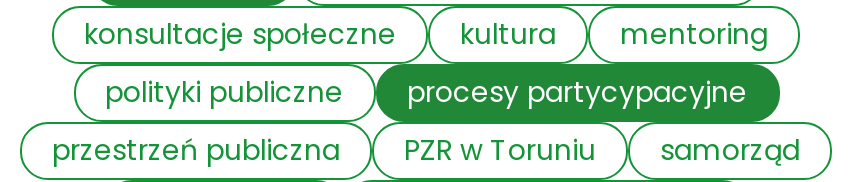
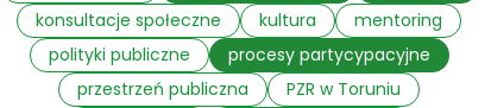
- samorząd
